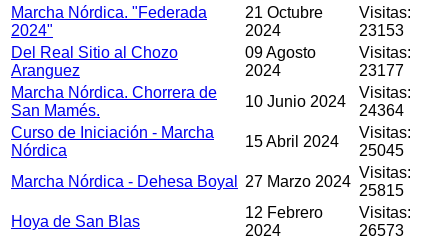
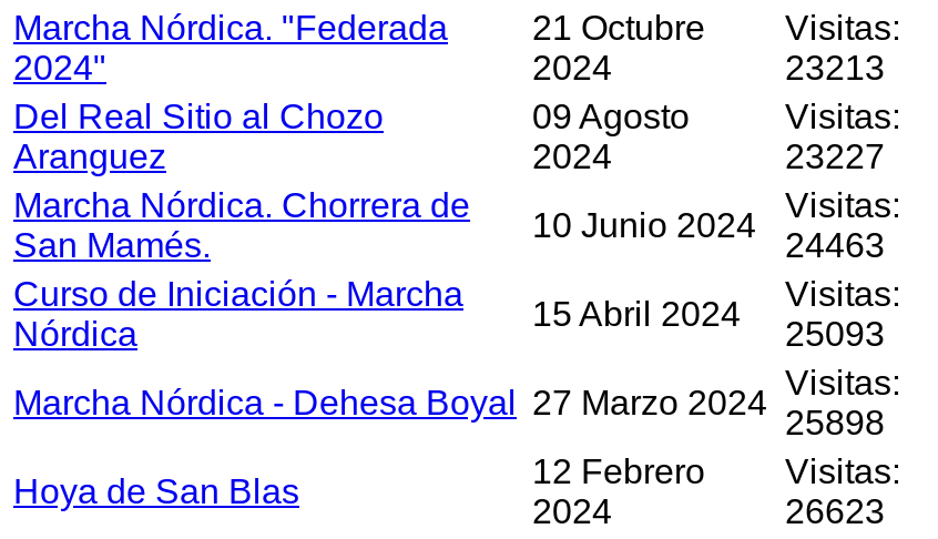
- 23153
+ 23213

- 23177
+ 23227

- 24364
+ 24463

- 25045
+ 25093

- 25815
+ 25898

- 26573
+ 26623
